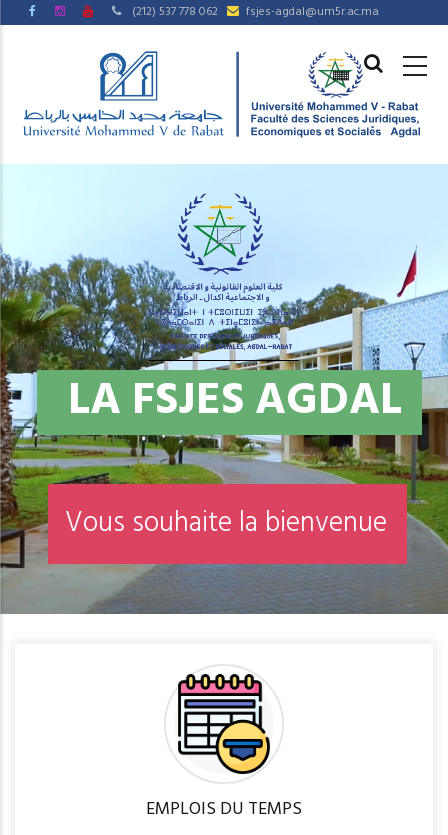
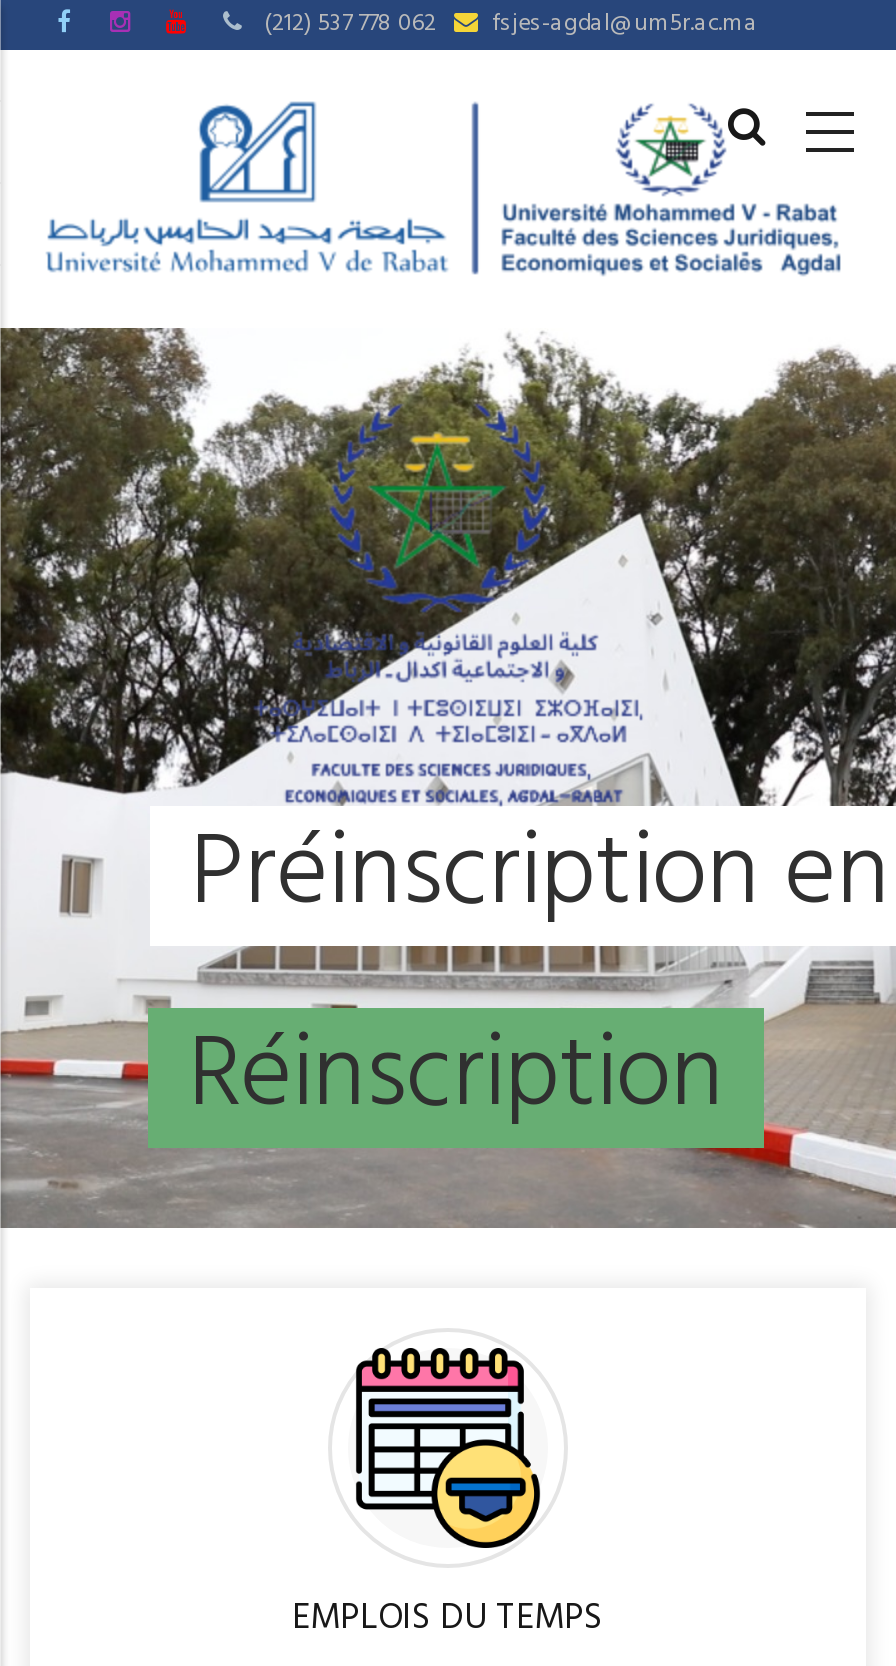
- [image]
+ [image]
